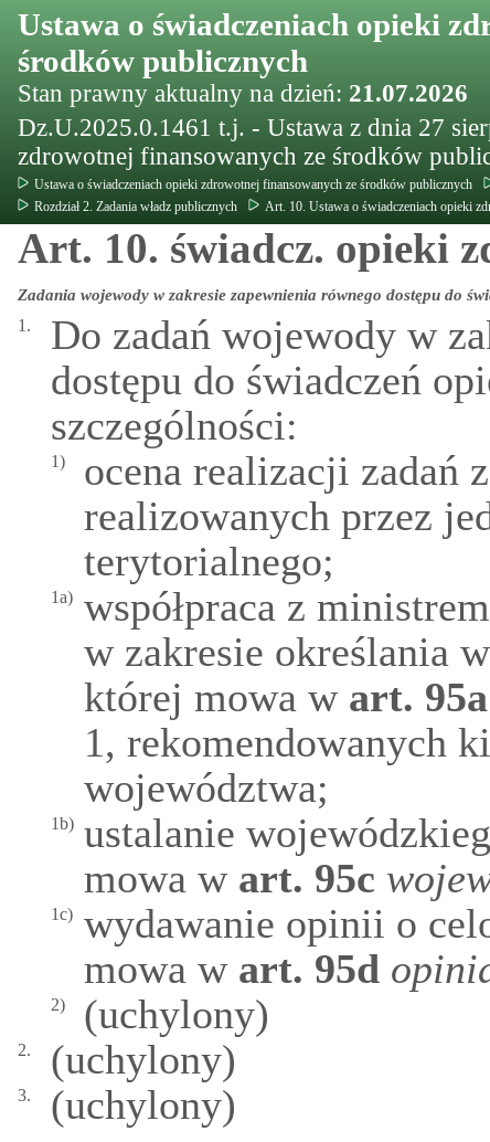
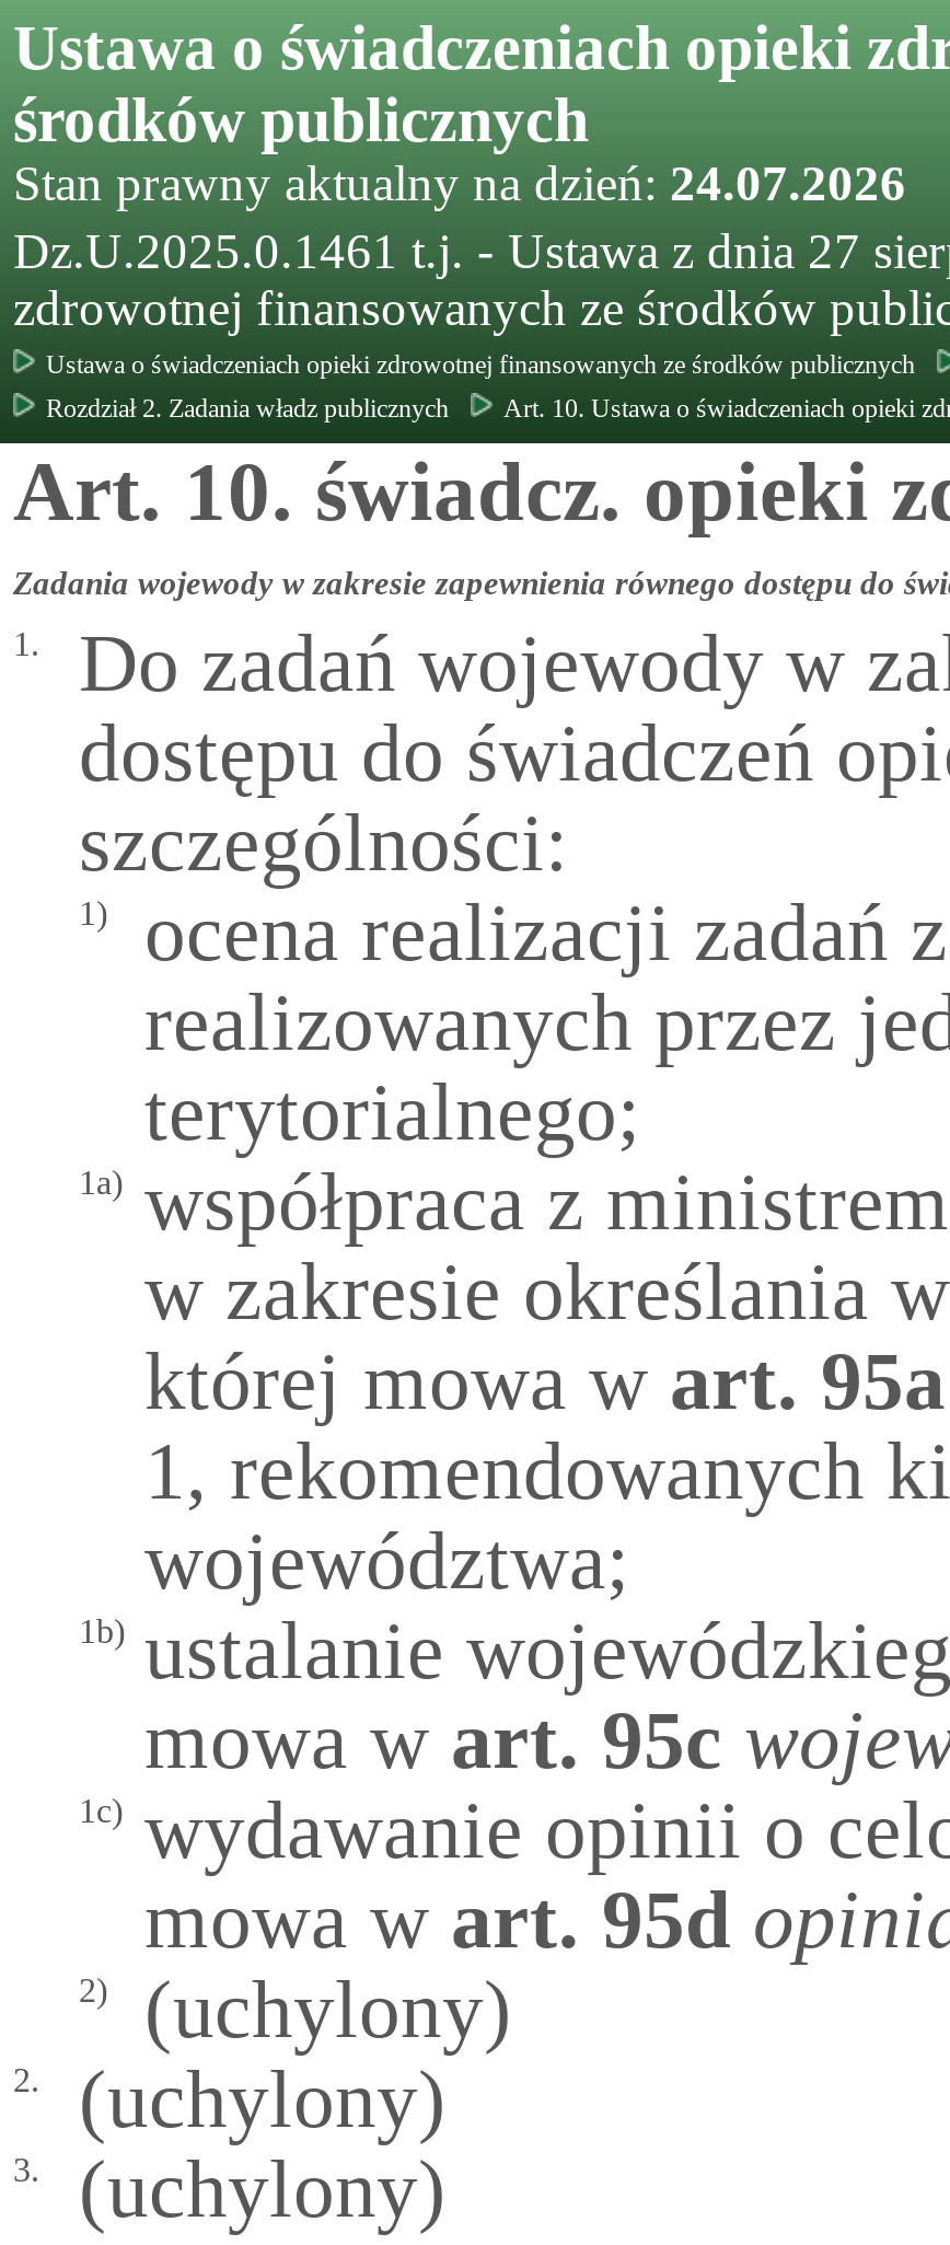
- Stan prawny aktualny na dzień: 21.07.2026
+ Stan prawny aktualny na dzień: 24.07.2026
